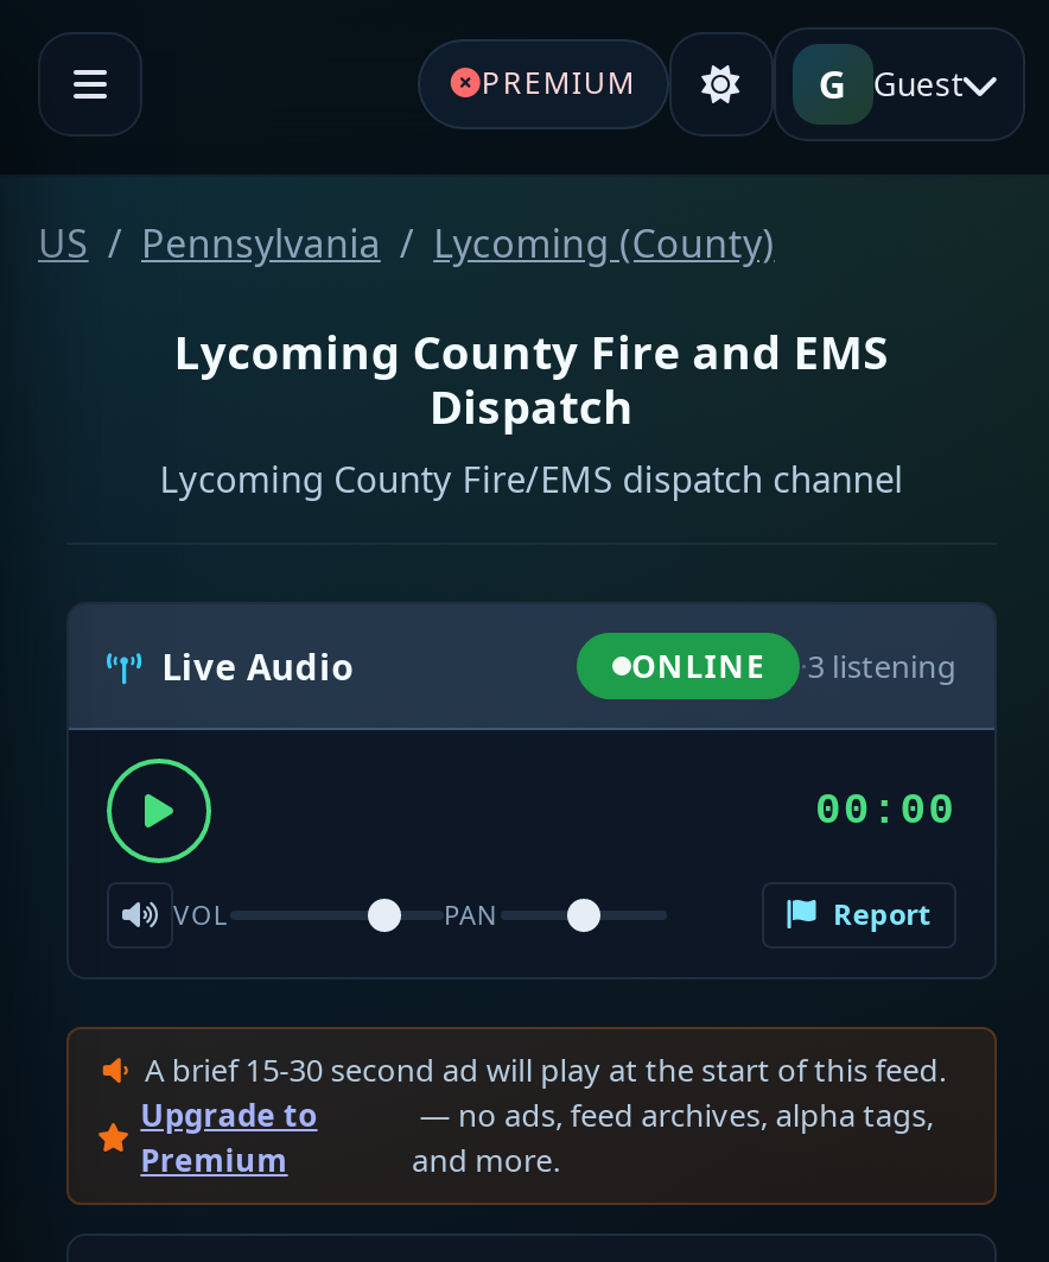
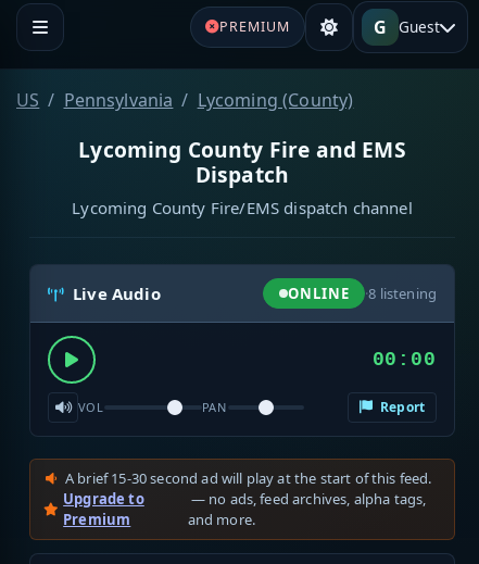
- ONLINE ·3 listening
+ ONLINE ·8 listening
